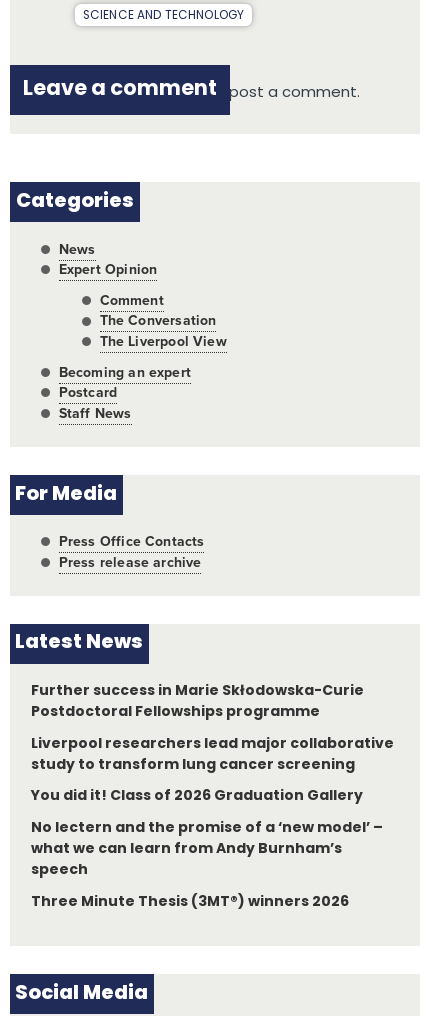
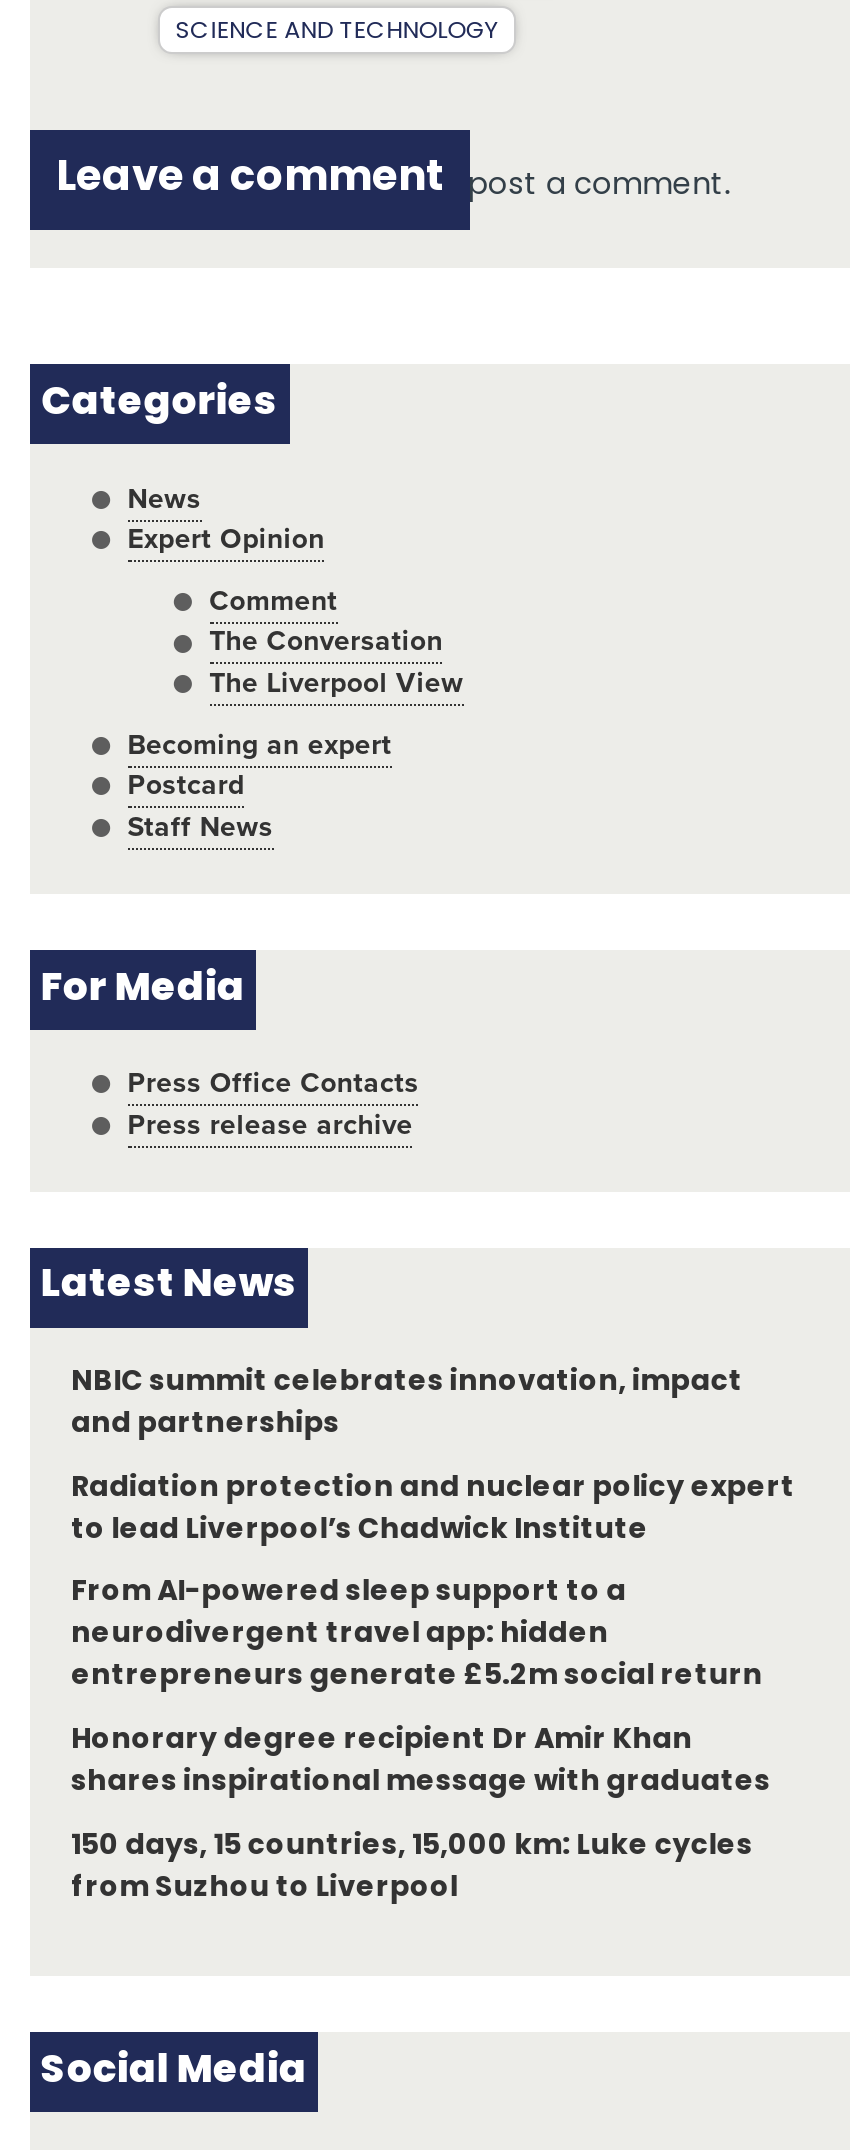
- Further success in Marie Skłodowska-Curie
- Postdoctoral Fellowships programme
+ NBIC summit celebrates innovation, impact
+ and partnerships

- Liverpool researchers lead major collaborative
- study to transform lung cancer screening
+ Radiation protection and nuclear policy expert
+ to lead Liverpool’s Chadwick Institute

- You did it! Class of 2026 Graduation Gallery
+ From AI-powered sleep support to a
+ neurodivergent travel app: hidden
+ entrepreneurs generate £5.2m social return

- No lectern and the promise of a ‘new model’ –
- what we can learn from Andy Burnham’s
- speech
+ Honorary degree recipient Dr Amir Khan
+ shares inspirational message with graduates

- Three Minute Thesis (3MT®) winners 2026
+ 150 days, 15 countries, 15,000 km: Luke cycles
+ from Suzhou to Liverpool
